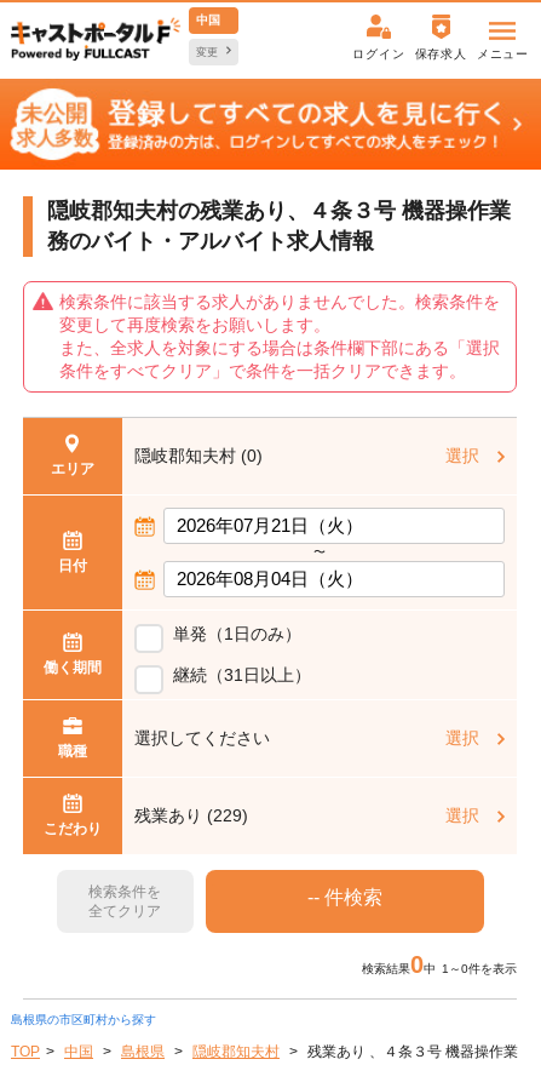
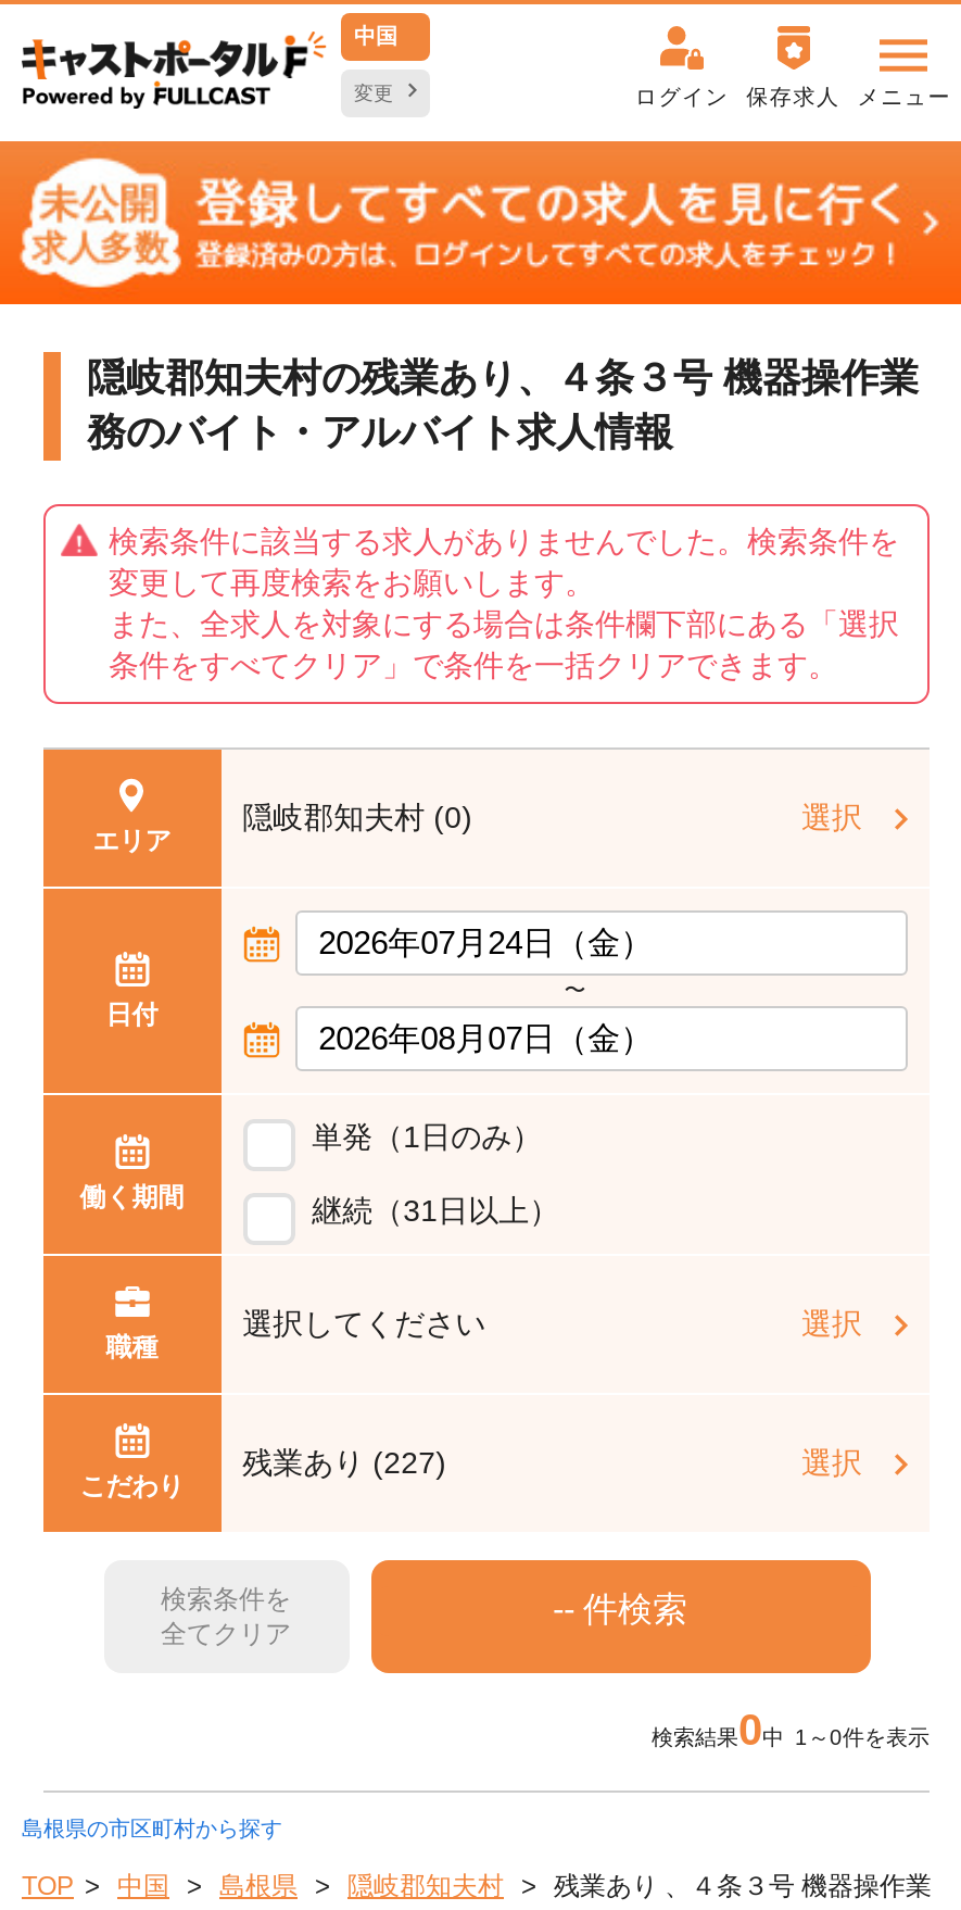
- 残業あり (229)
+ 残業あり (227)
